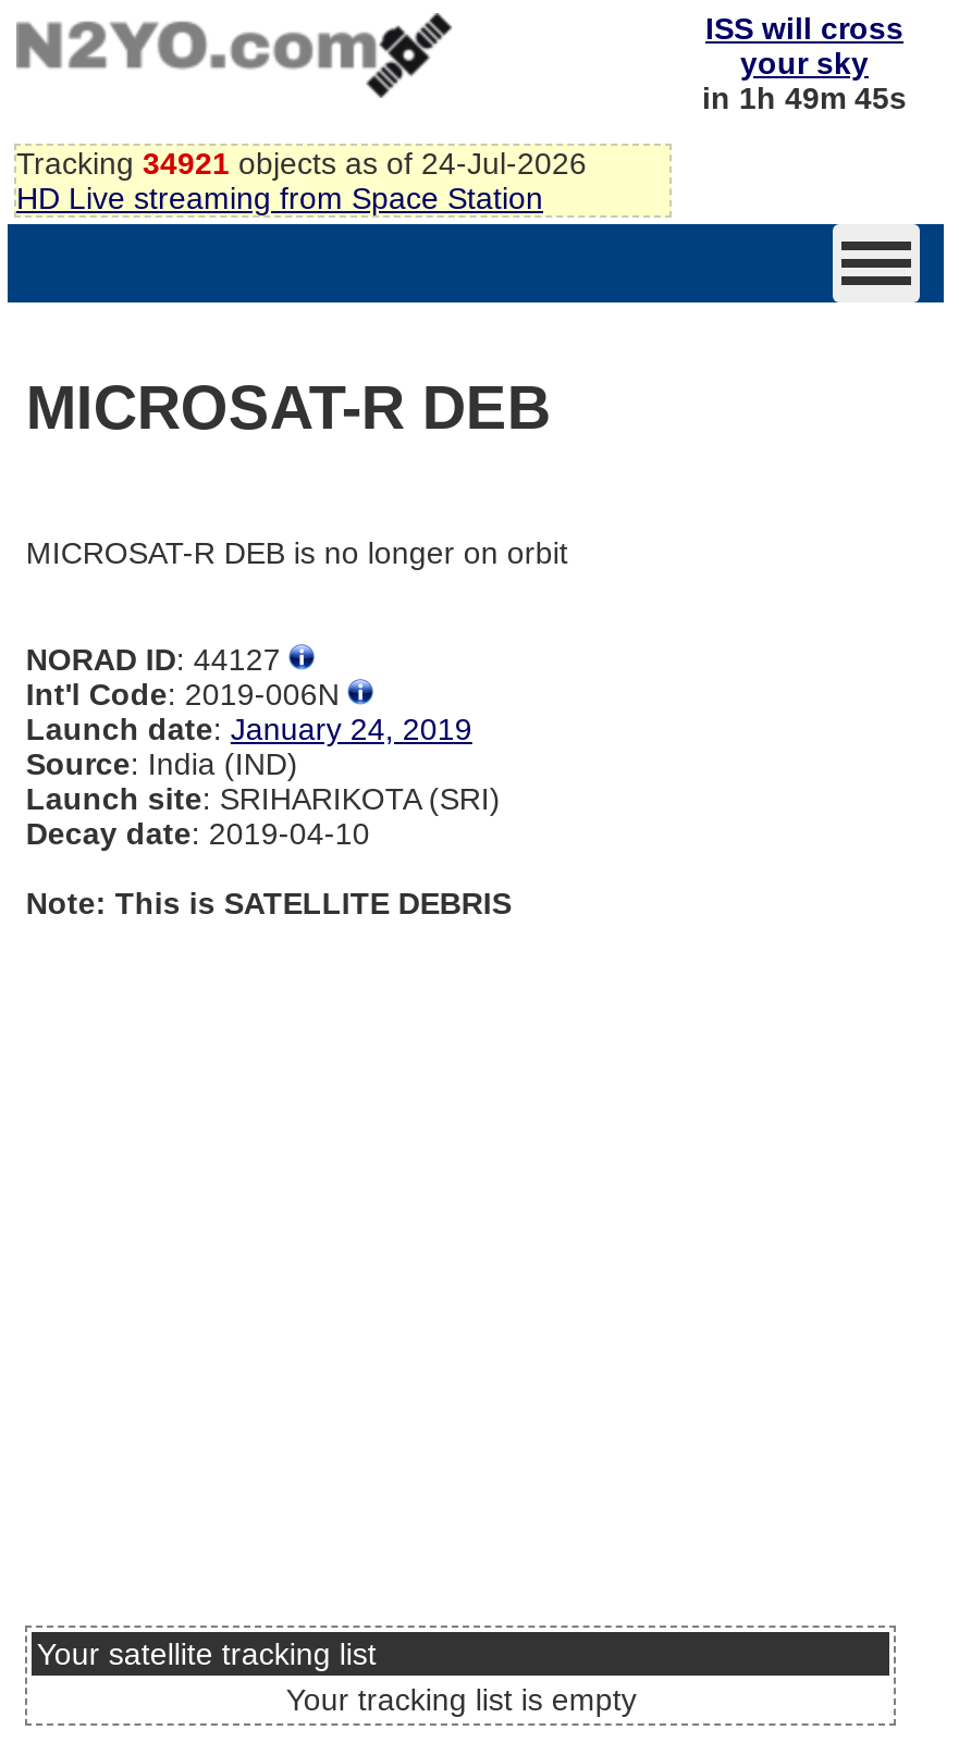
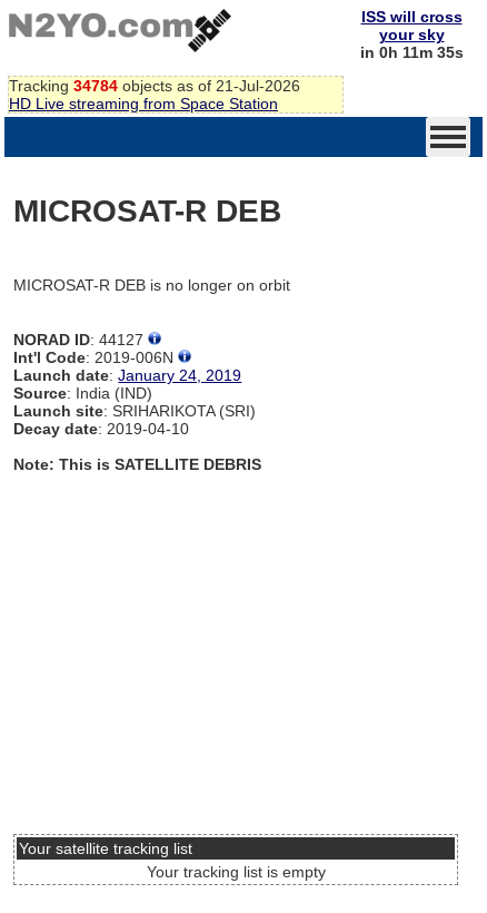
- in 1h 49m 45s
+ in 0h 11m 35s

- Tracking 34921 objects as of 24-Jul-2026
+ Tracking 34784 objects as of 21-Jul-2026
